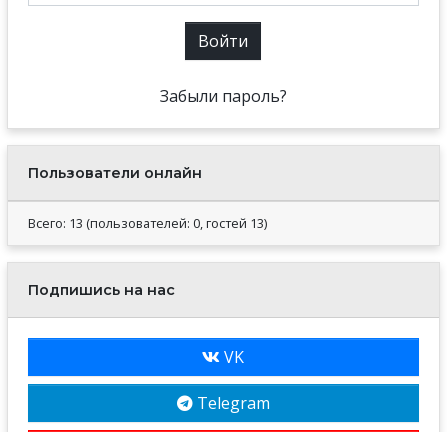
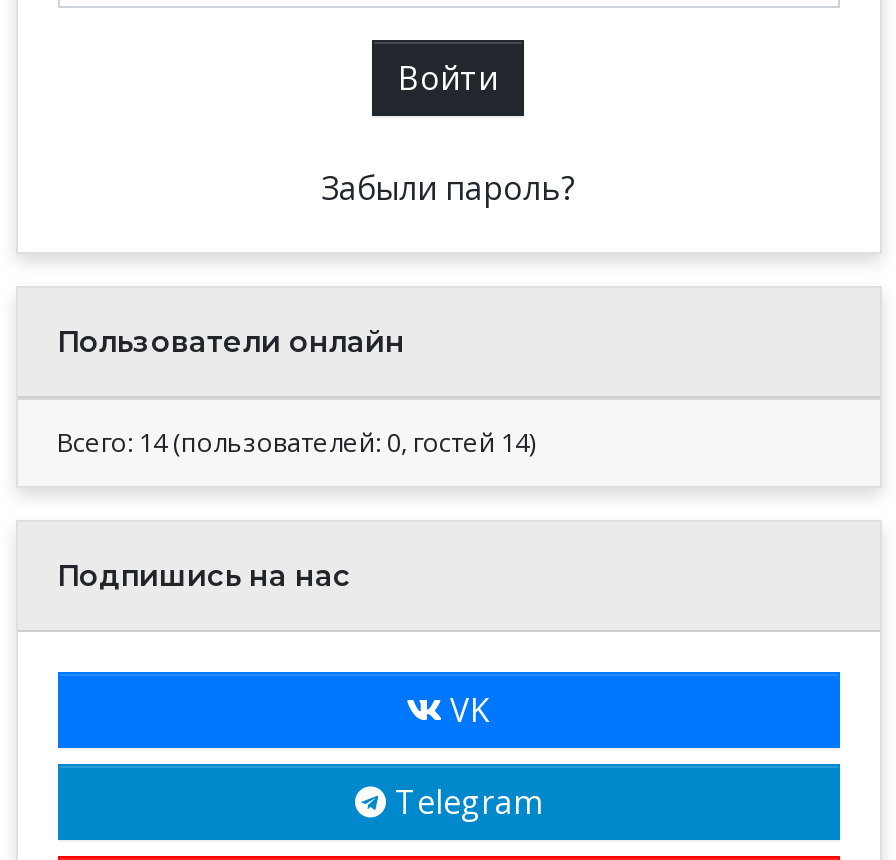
- Всего: 13 (пользователей: 0, гостей 13)
+ Всего: 14 (пользователей: 0, гостей 14)
